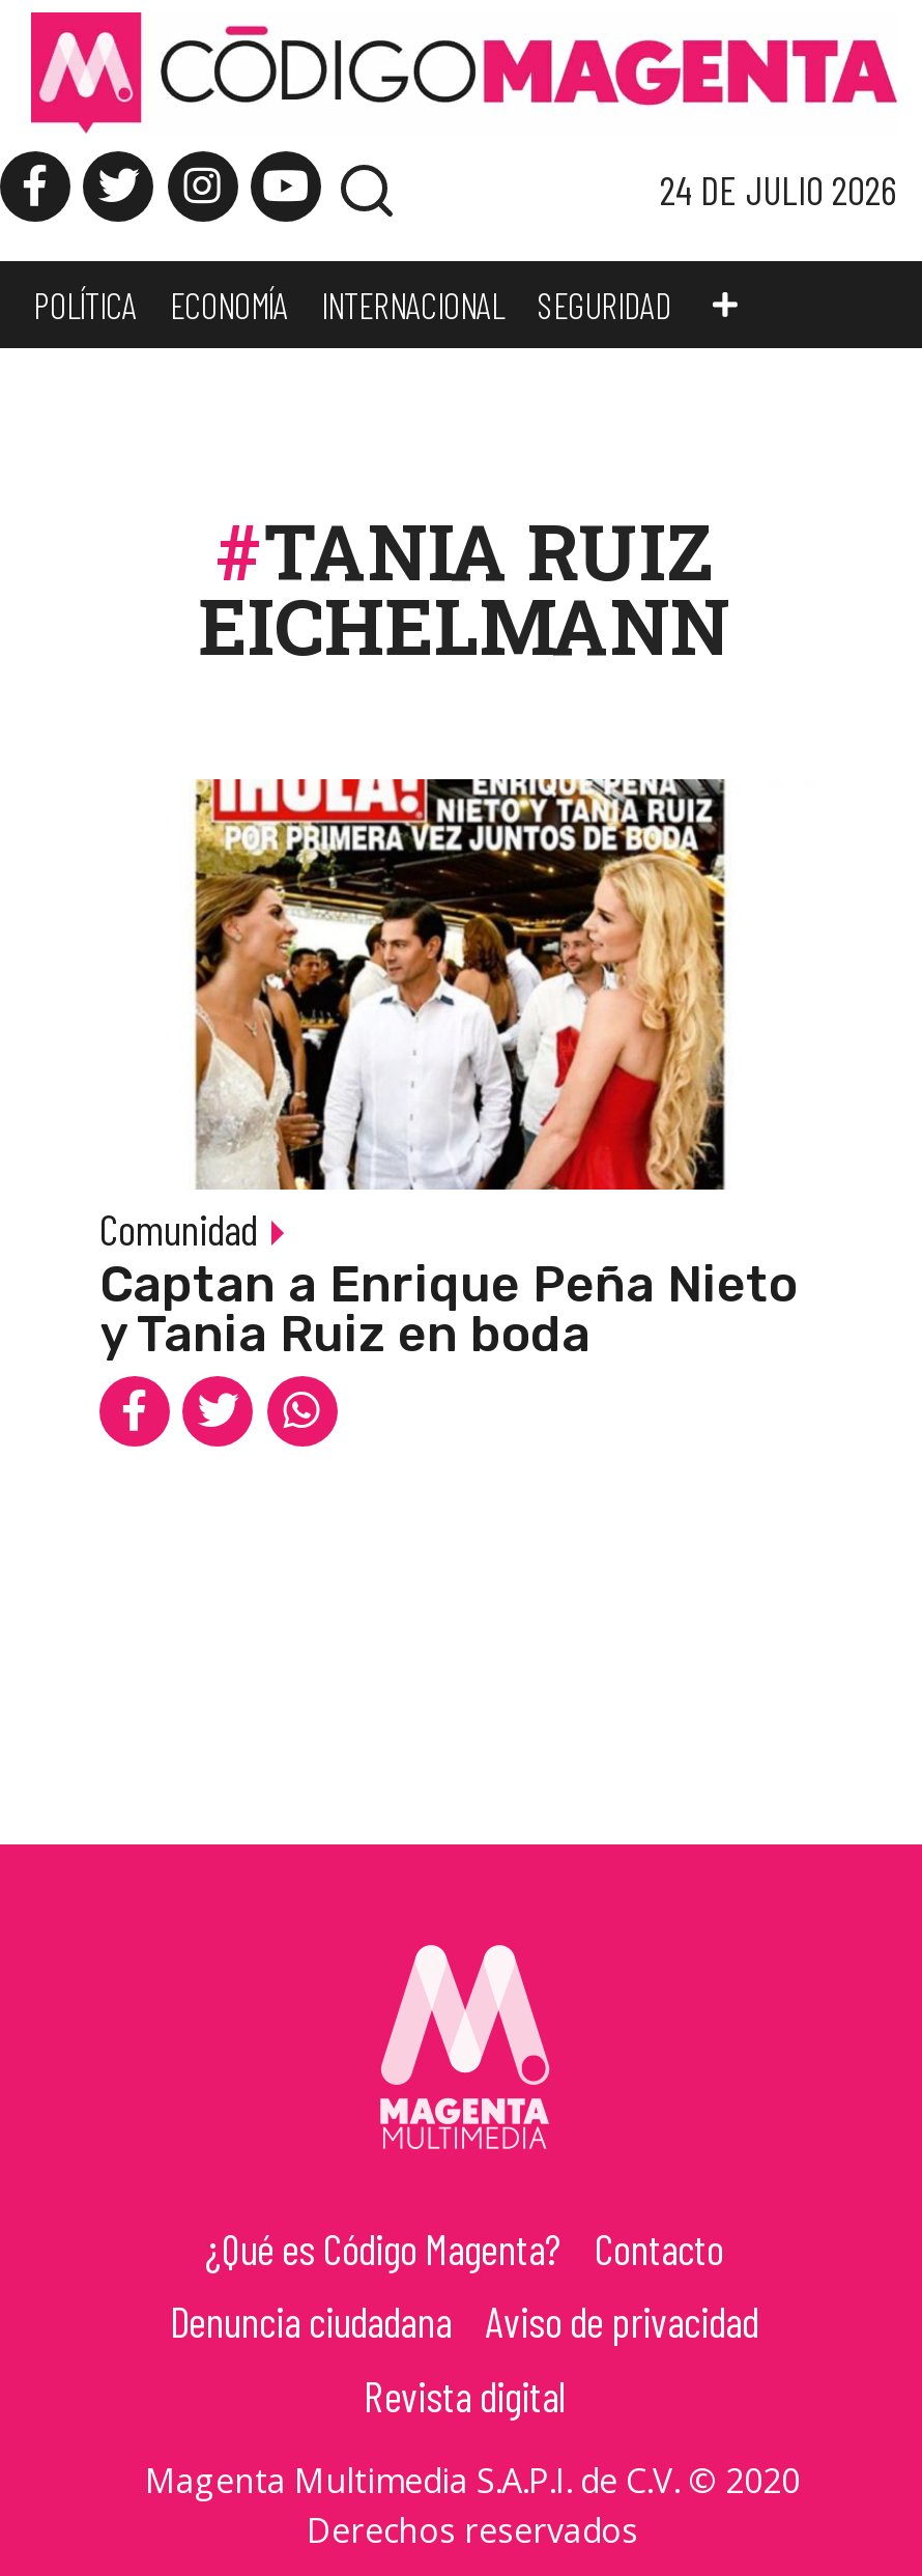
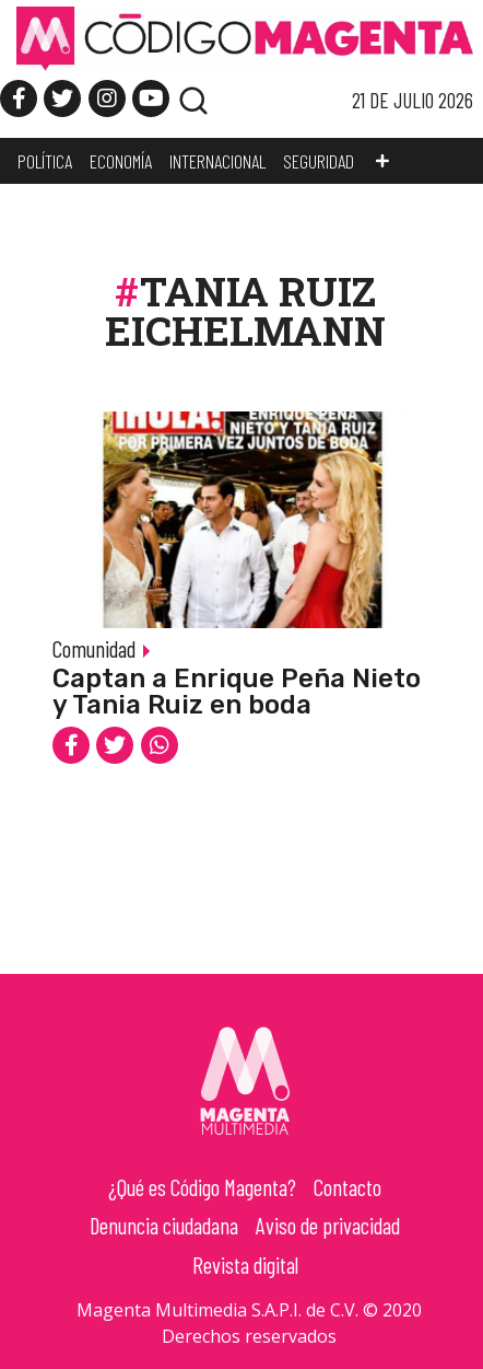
- 24 DE JULIO 2026
+ 21 DE JULIO 2026
